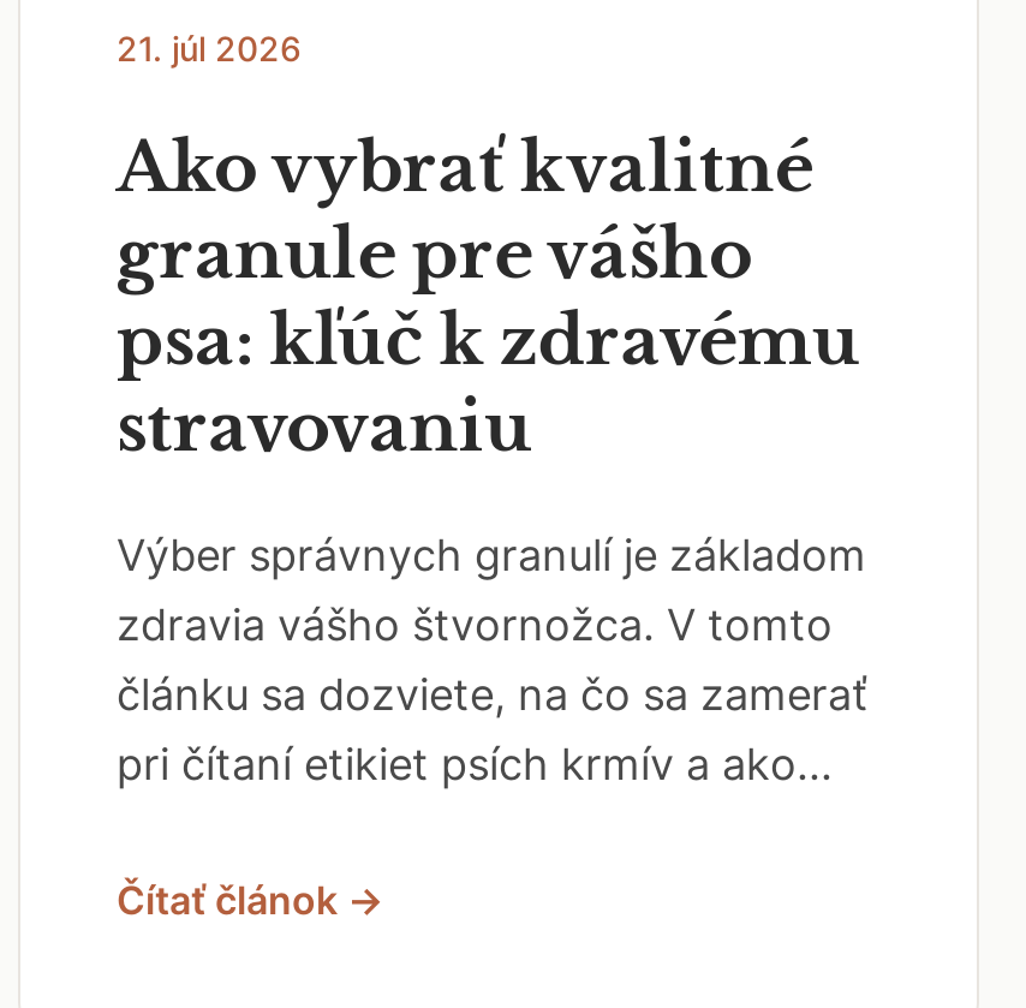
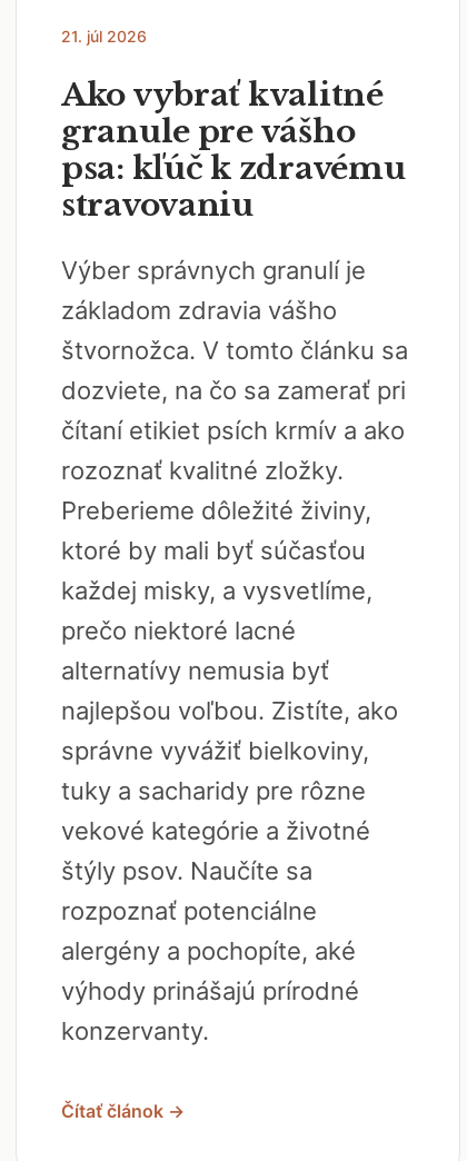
- Výber správnych granulí je základom
- zdravia vášho štvornožca. V tomto
- článku sa dozviete, na čo sa zamerať
- pri čítaní etikiet psích krmív a ako...
+ Výber správnych granulí je
+ základom zdravia vášho
+ štvornožca. V tomto článku sa
+ dozviete, na čo sa zamerať pri
+ čítaní etikiet psích krmív a ako
+ rozoznať kvalitné zložky.
+ Preberieme dôležité živiny,
+ ktoré by mali byť súčasťou
+ každej misky, a vysvetlíme,
+ prečo niektoré lacné
+ alternatívy nemusia byť
+ najlepšou voľbou. Zistíte, ako
+ správne vyvážiť bielkoviny,
+ tuky a sacharidy pre rôzne
+ vekové kategórie a životné
+ štýly psov. Naučíte sa
+ rozpoznať potenciálne
+ alergény a pochopíte, aké
+ výhody prinášajú prírodné
+ konzervanty.
